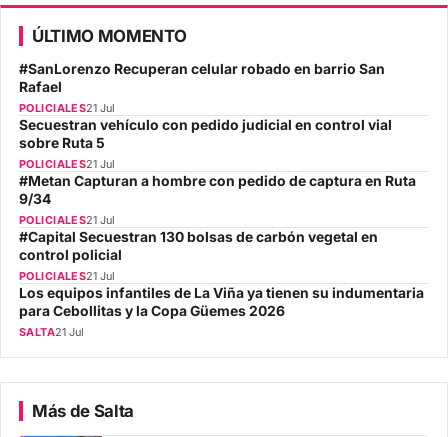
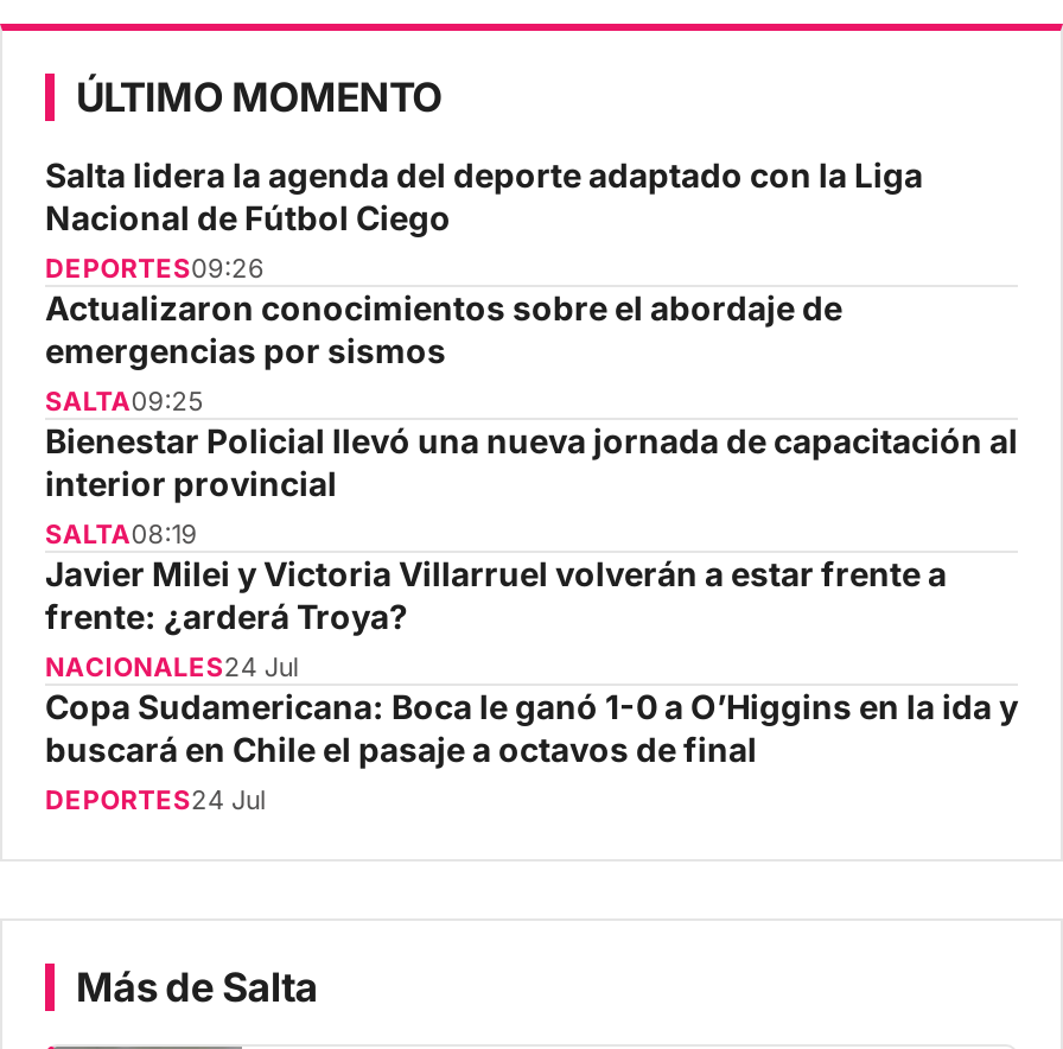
- #SanLorenzo Recuperan celular robado en barrio San
- Rafael
- POLICIALES21 Jul
- Secuestran vehículo con pedido judicial en control vial
- sobre Ruta 5
- POLICIALES21 Jul
- #Metan Capturan a hombre con pedido de captura en Ruta
- 9/34
- POLICIALES21 Jul
- #Capital Secuestran 130 bolsas de carbón vegetal en
- control policial
- POLICIALES21 Jul
- Los equipos infantiles de La Viña ya tienen su indumentaria
- para Cebollitas y la Copa Güemes 2026
- SALTA21 Jul
+ Salta lidera la agenda del deporte adaptado con la Liga
+ Nacional de Fútbol Ciego
+ DEPORTES09:26
+ Actualizaron conocimientos sobre el abordaje de
+ emergencias por sismos
+ SALTA09:25
+ Bienestar Policial llevó una nueva jornada de capacitación al
+ interior provincial
+ SALTA08:19
+ Javier Milei y Victoria Villarruel volverán a estar frente a
+ frente: ¿arderá Troya?
+ NACIONALES24 Jul
+ Copa Sudamericana: Boca le ganó 1-0 a O’Higgins en la ida y
+ buscará en Chile el pasaje a octavos de final
+ DEPORTES24 Jul
